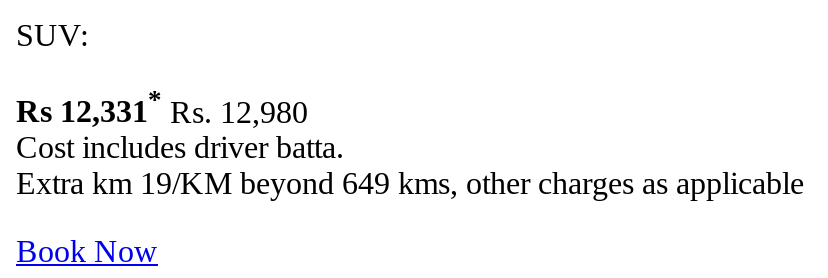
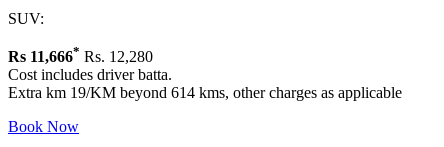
- Rs 12,331* Rs. 12,980
+ Rs 11,666* Rs. 12,280

- Extra km 19/KM beyond 649 kms, other charges as applicable
+ Extra km 19/KM beyond 614 kms, other charges as applicable
